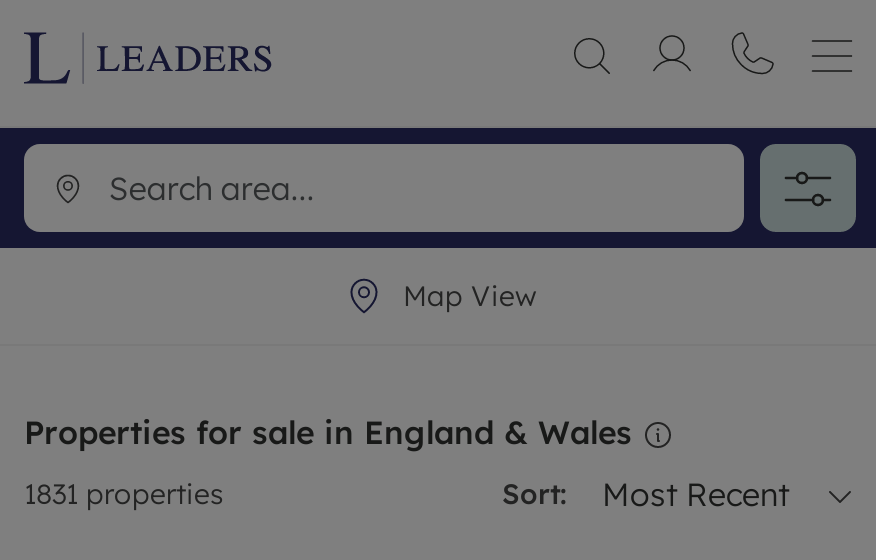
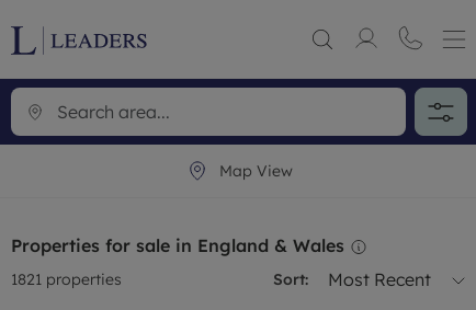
- 1831 properties
+ 1821 properties
